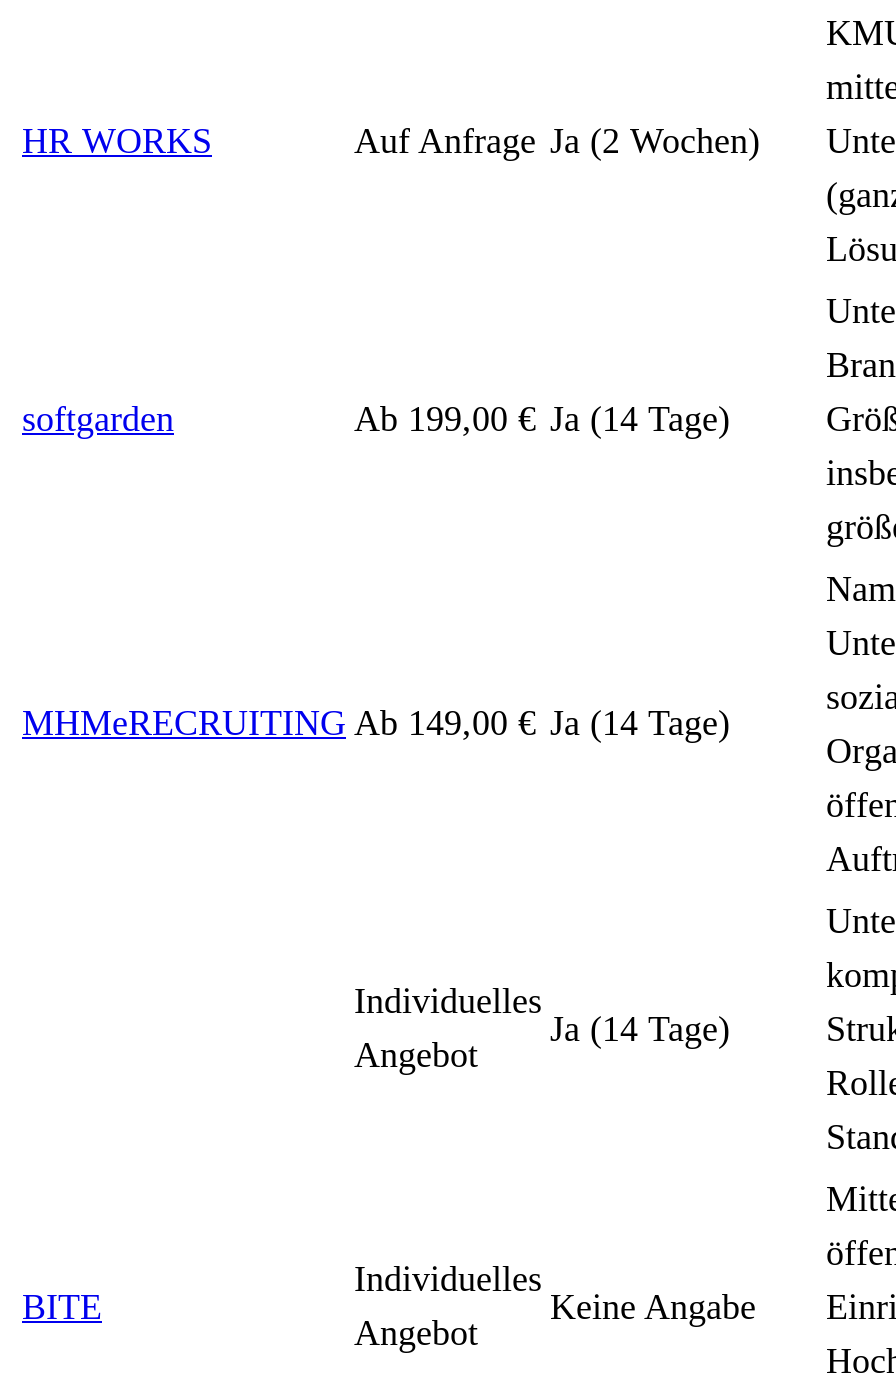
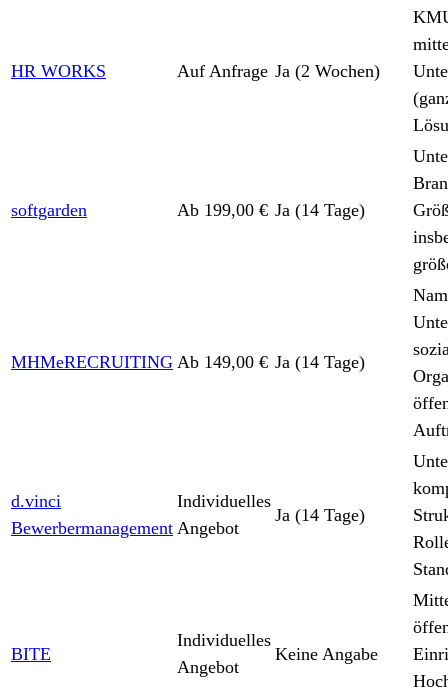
+ d.vinci
+ Bewerbermanagement
